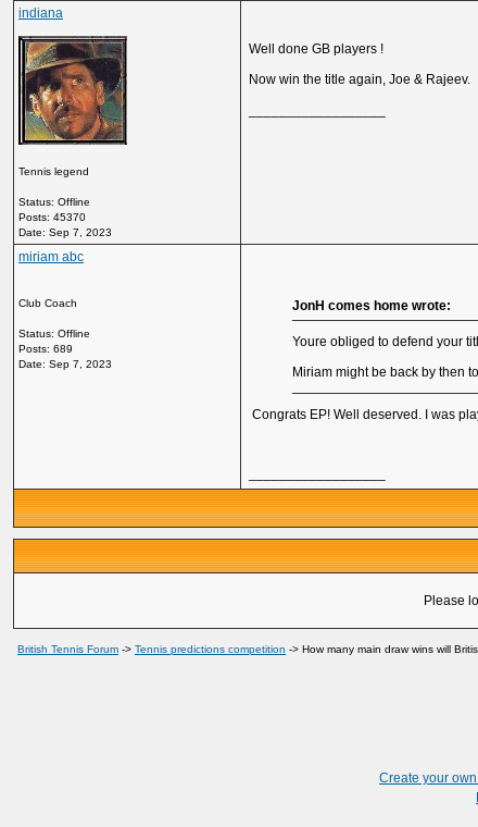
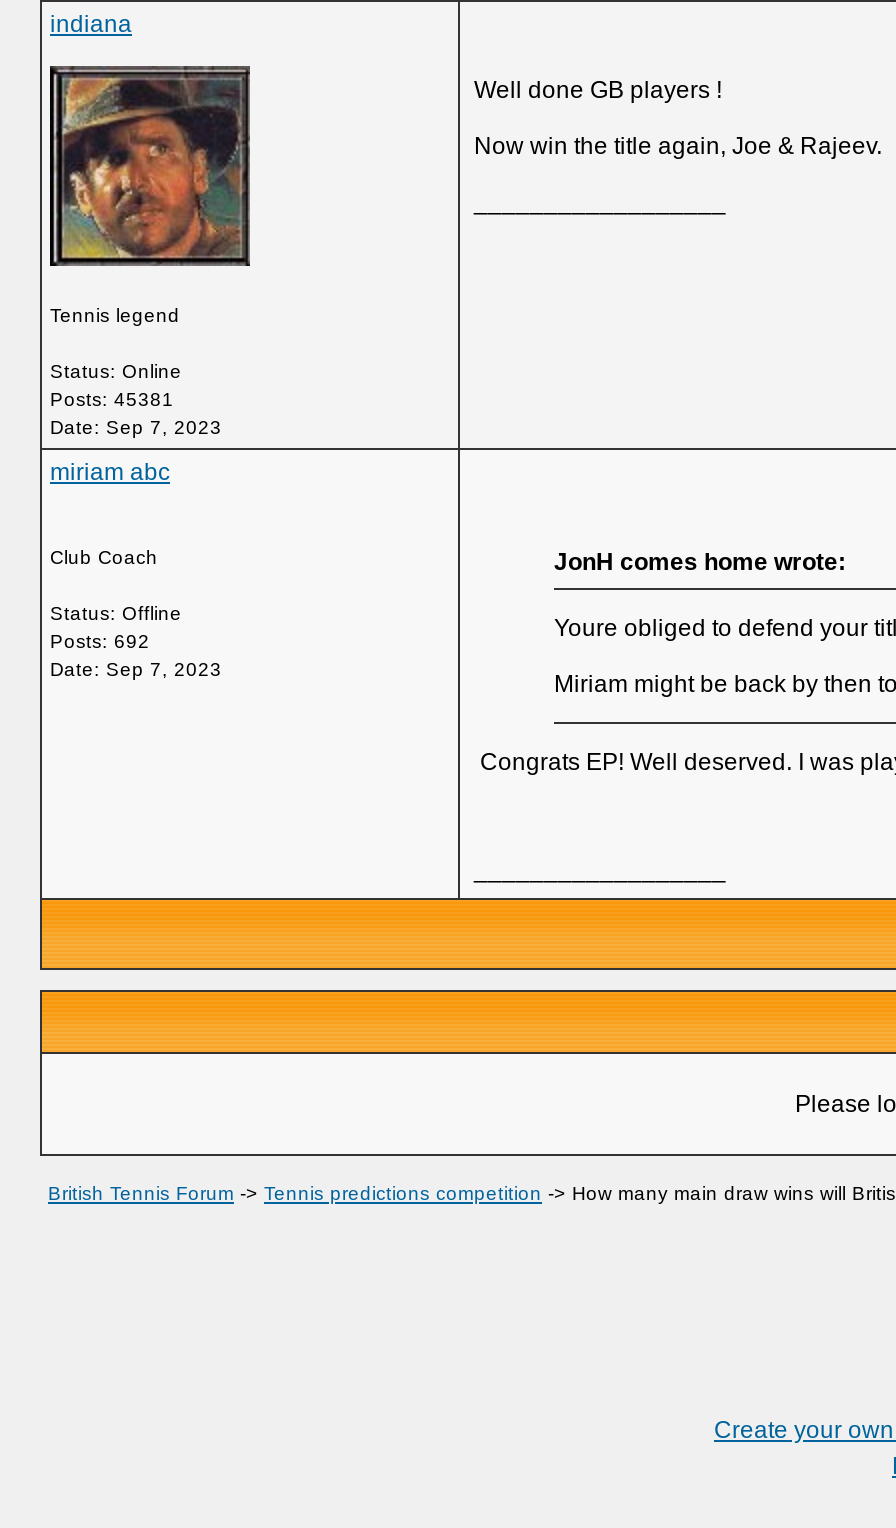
- Status: Offline
+ Status: Online

- Posts: 45370
+ Posts: 45381

- Posts: 689
+ Posts: 692
